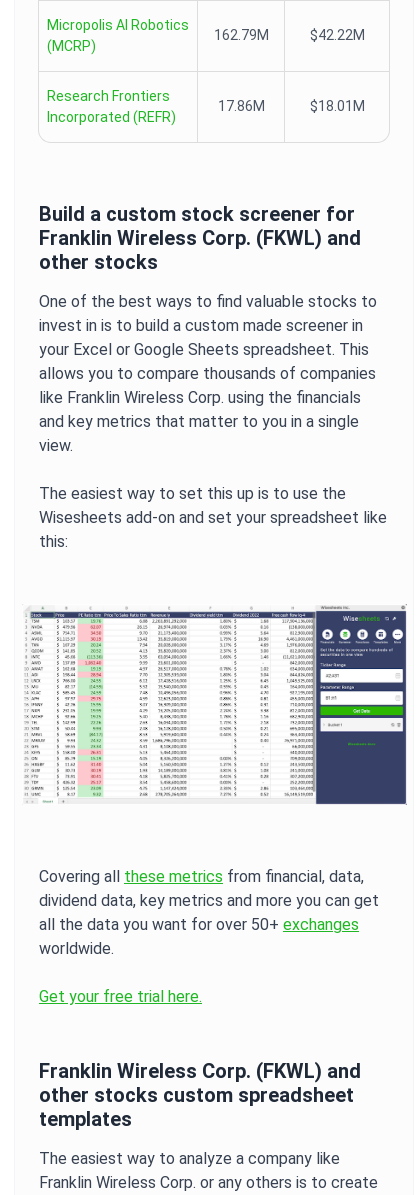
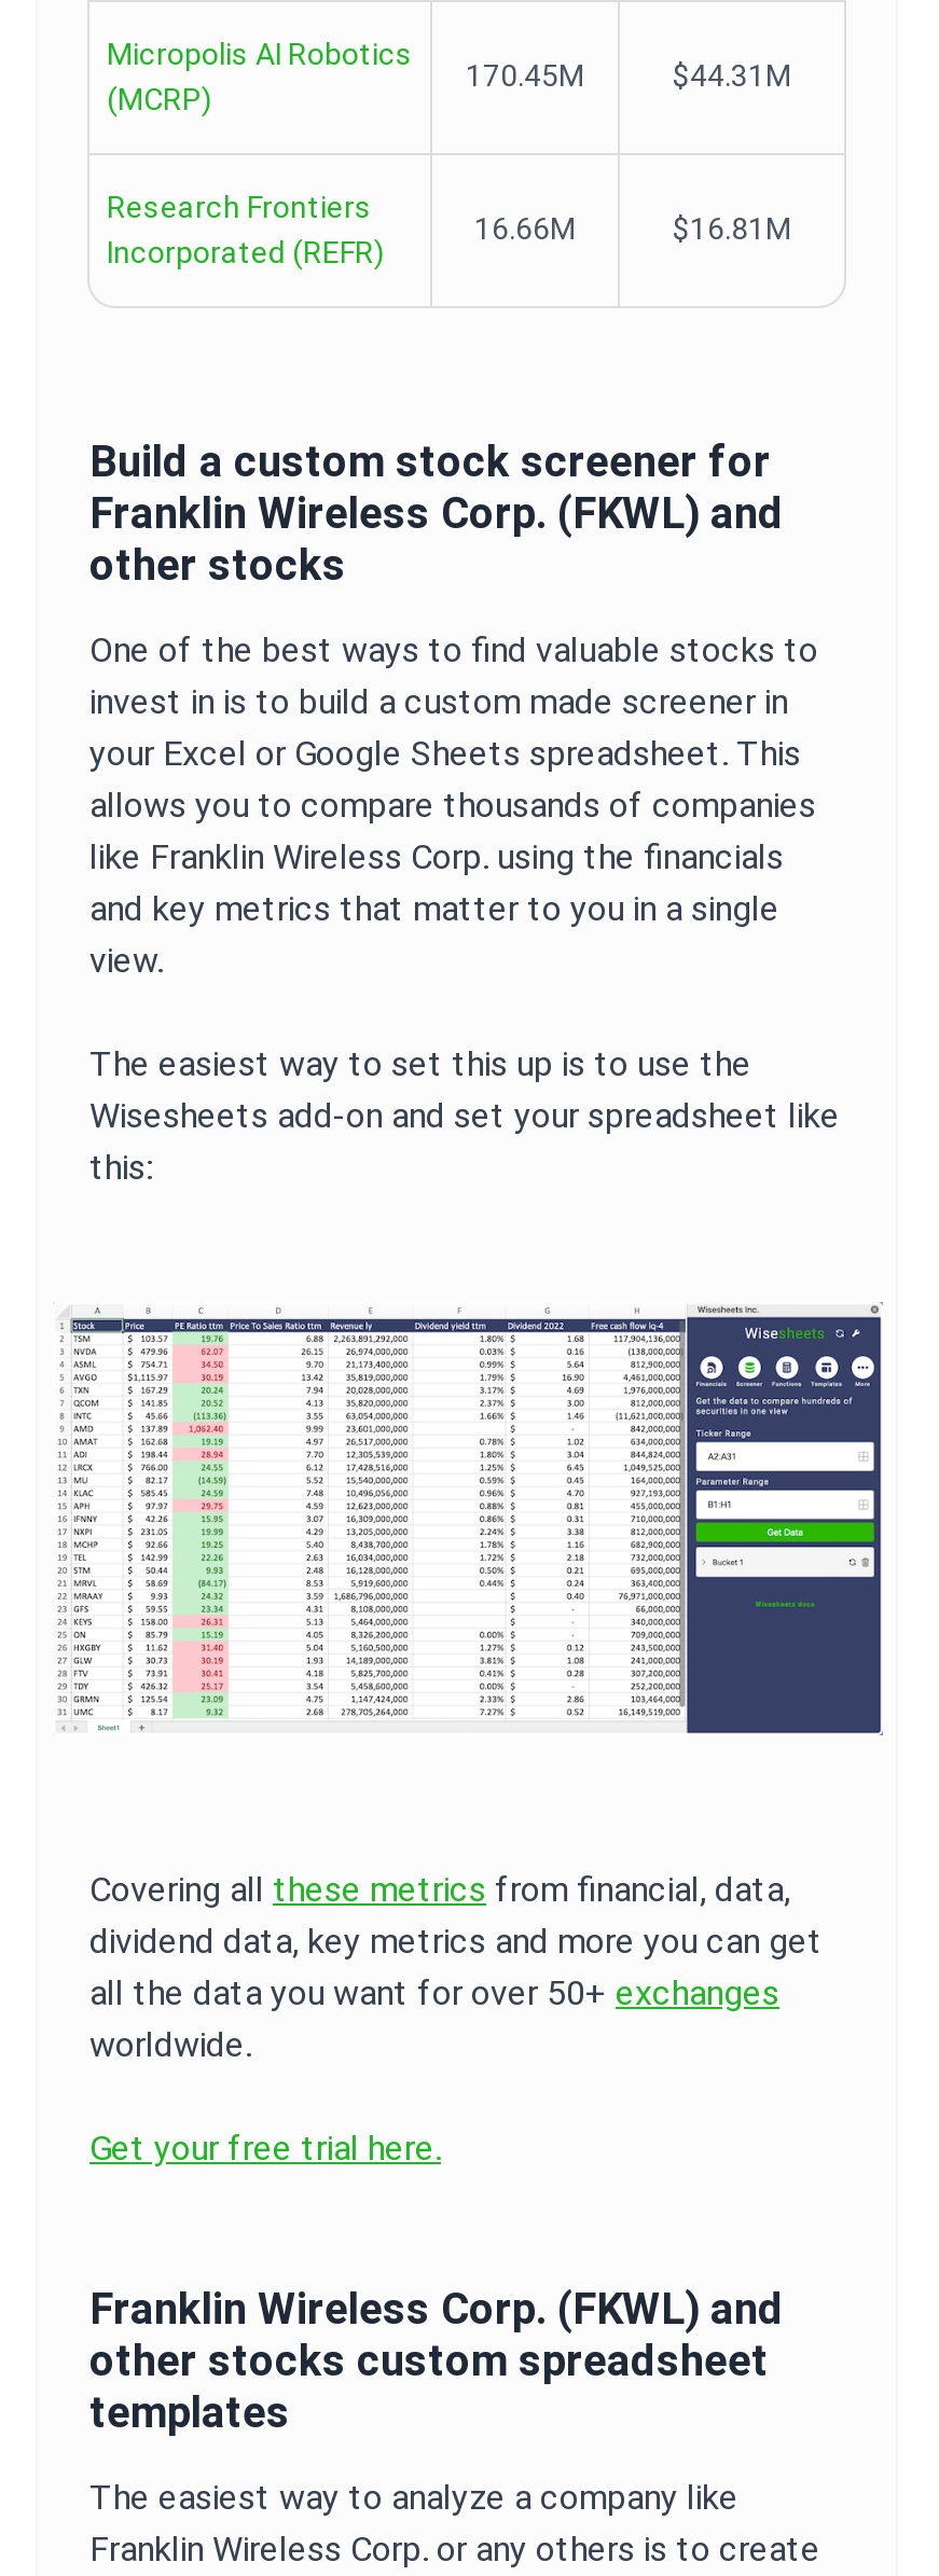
- 162.79M
- $42.22M
+ 170.45M
+ $44.31M

- 17.86M
- $18.01M
+ 16.66M
+ $16.81M
